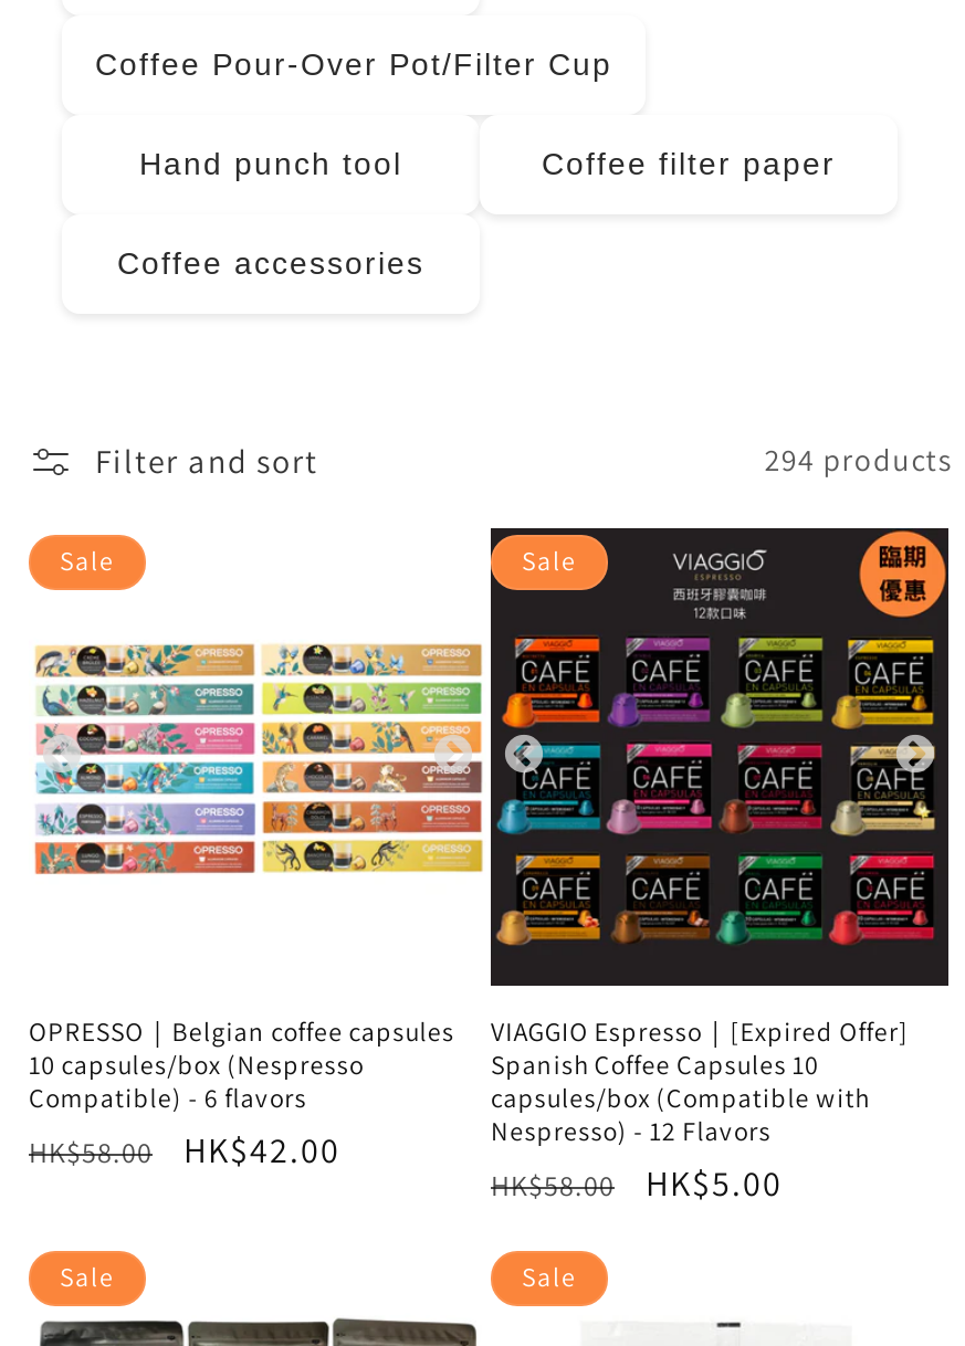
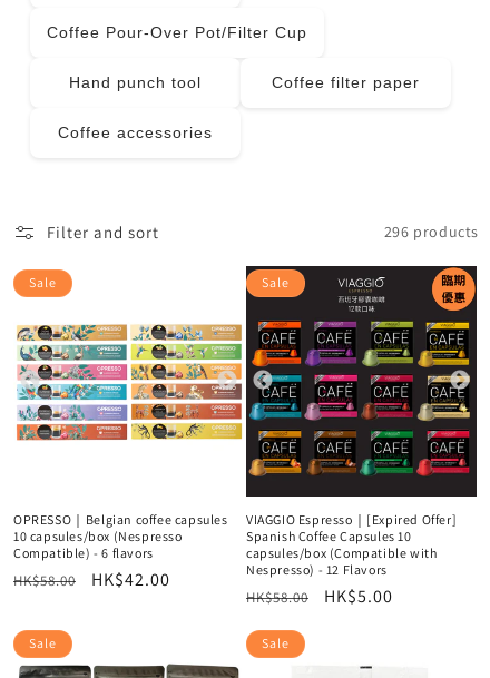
- 294 products
+ 296 products
